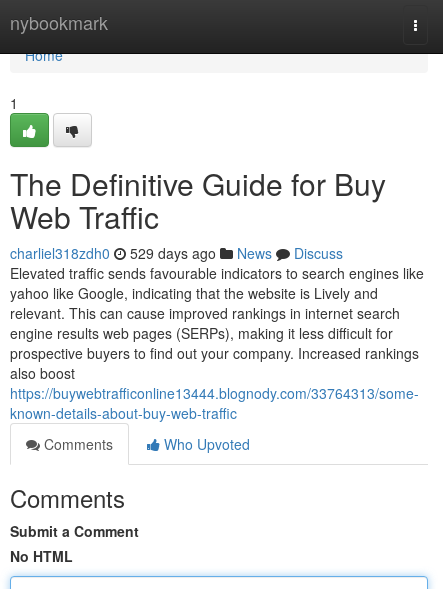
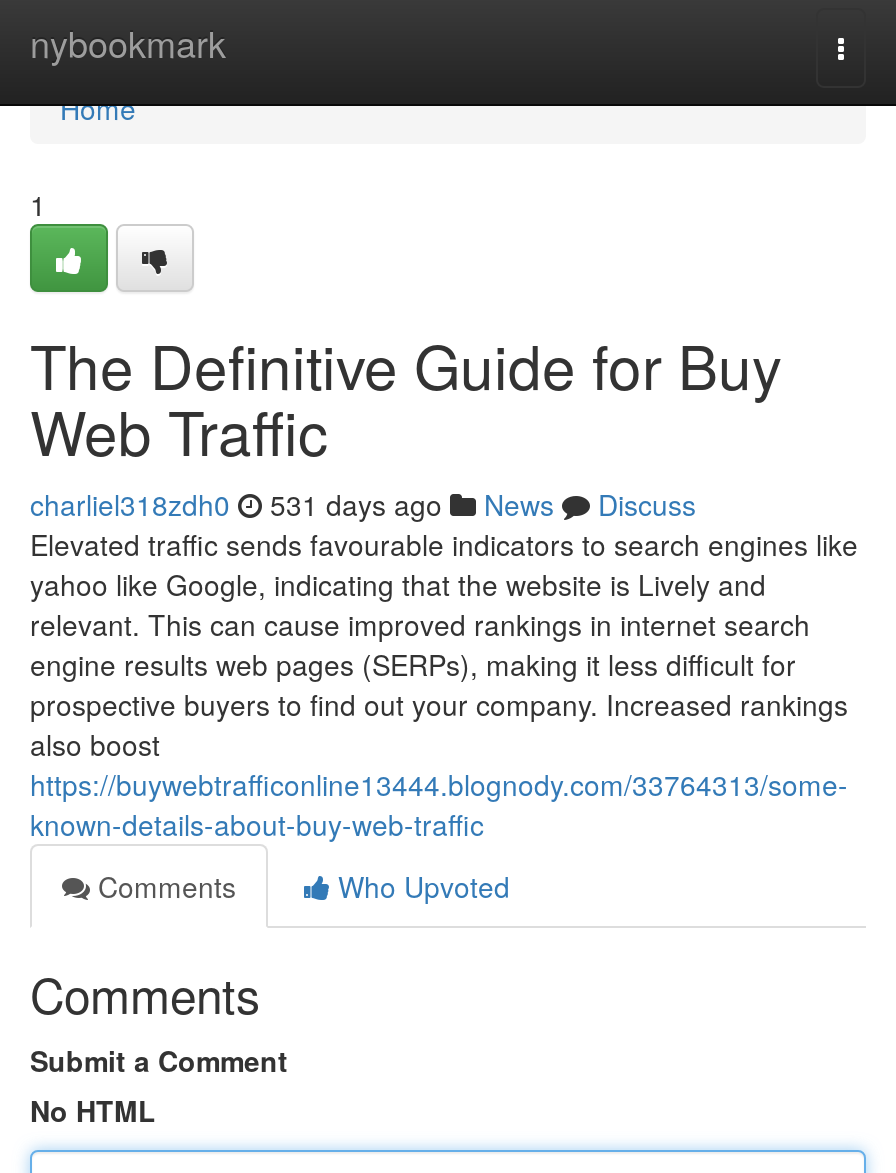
- charliel318zdh0 529 days ago News Discuss
+ charliel318zdh0 531 days ago News Discuss
